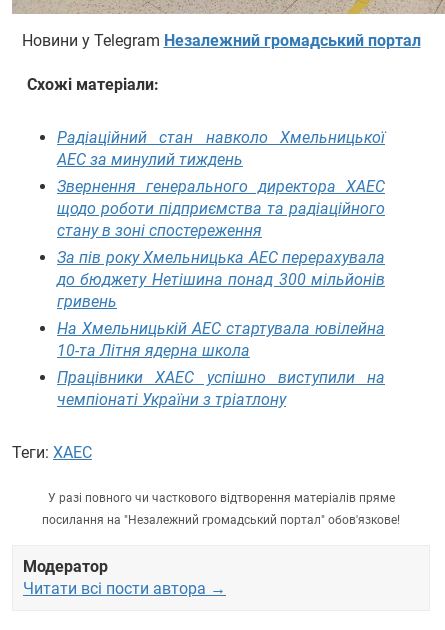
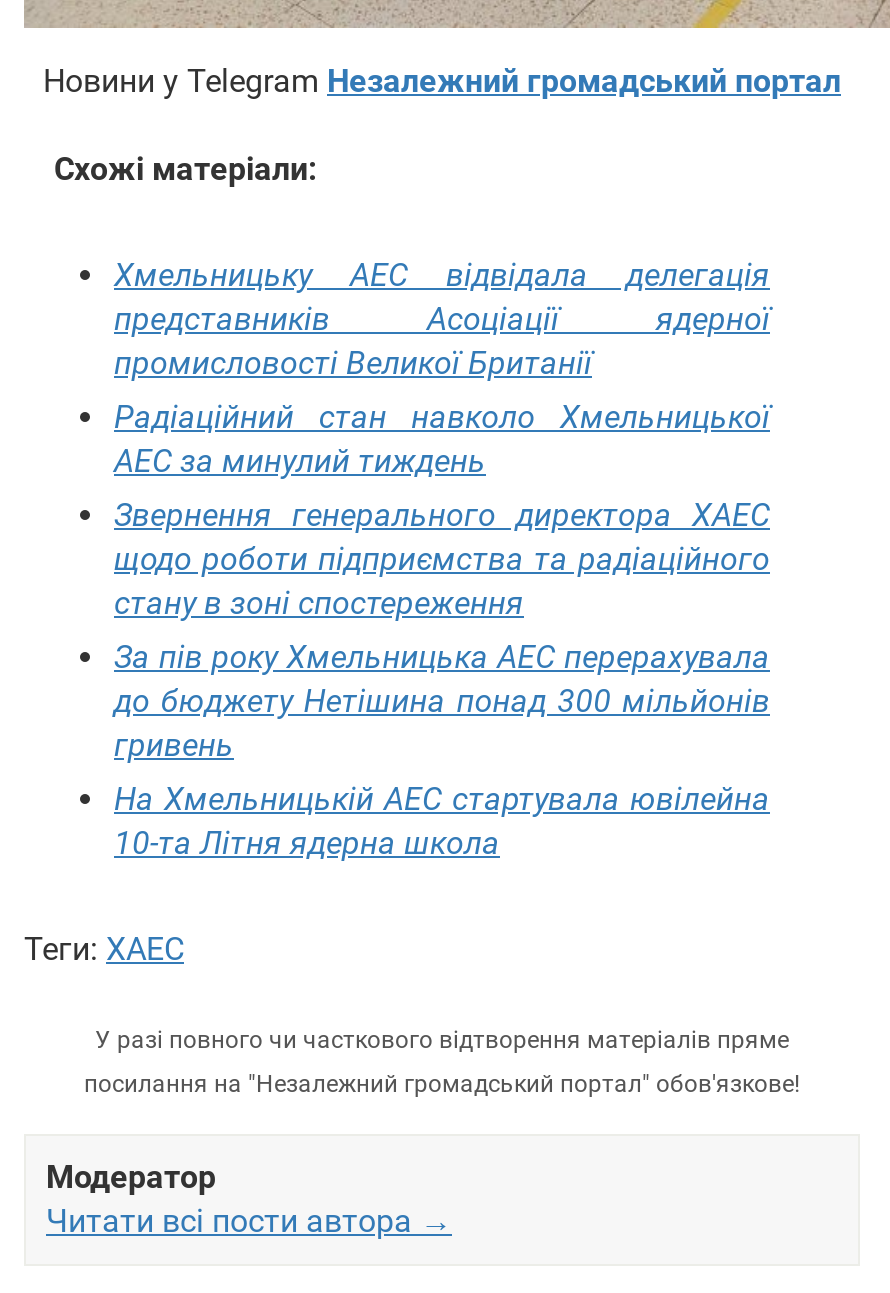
+ Хмельницьку АЕС відвідала делегація
+ представників Асоціації ядерної
+ промисловості Великої Британії

moved down: Радіаційний стан навколо Хмельницької | АЕС за минулий тиждень | Звернення генерального директора ХАЕС | ... | На Хмельницькій АЕС стартувала ювілейна | 10-та Літня ядерна школа

- Працівники ХАЕС успішно виступили на
- чемпіонаті України з тріатлону
